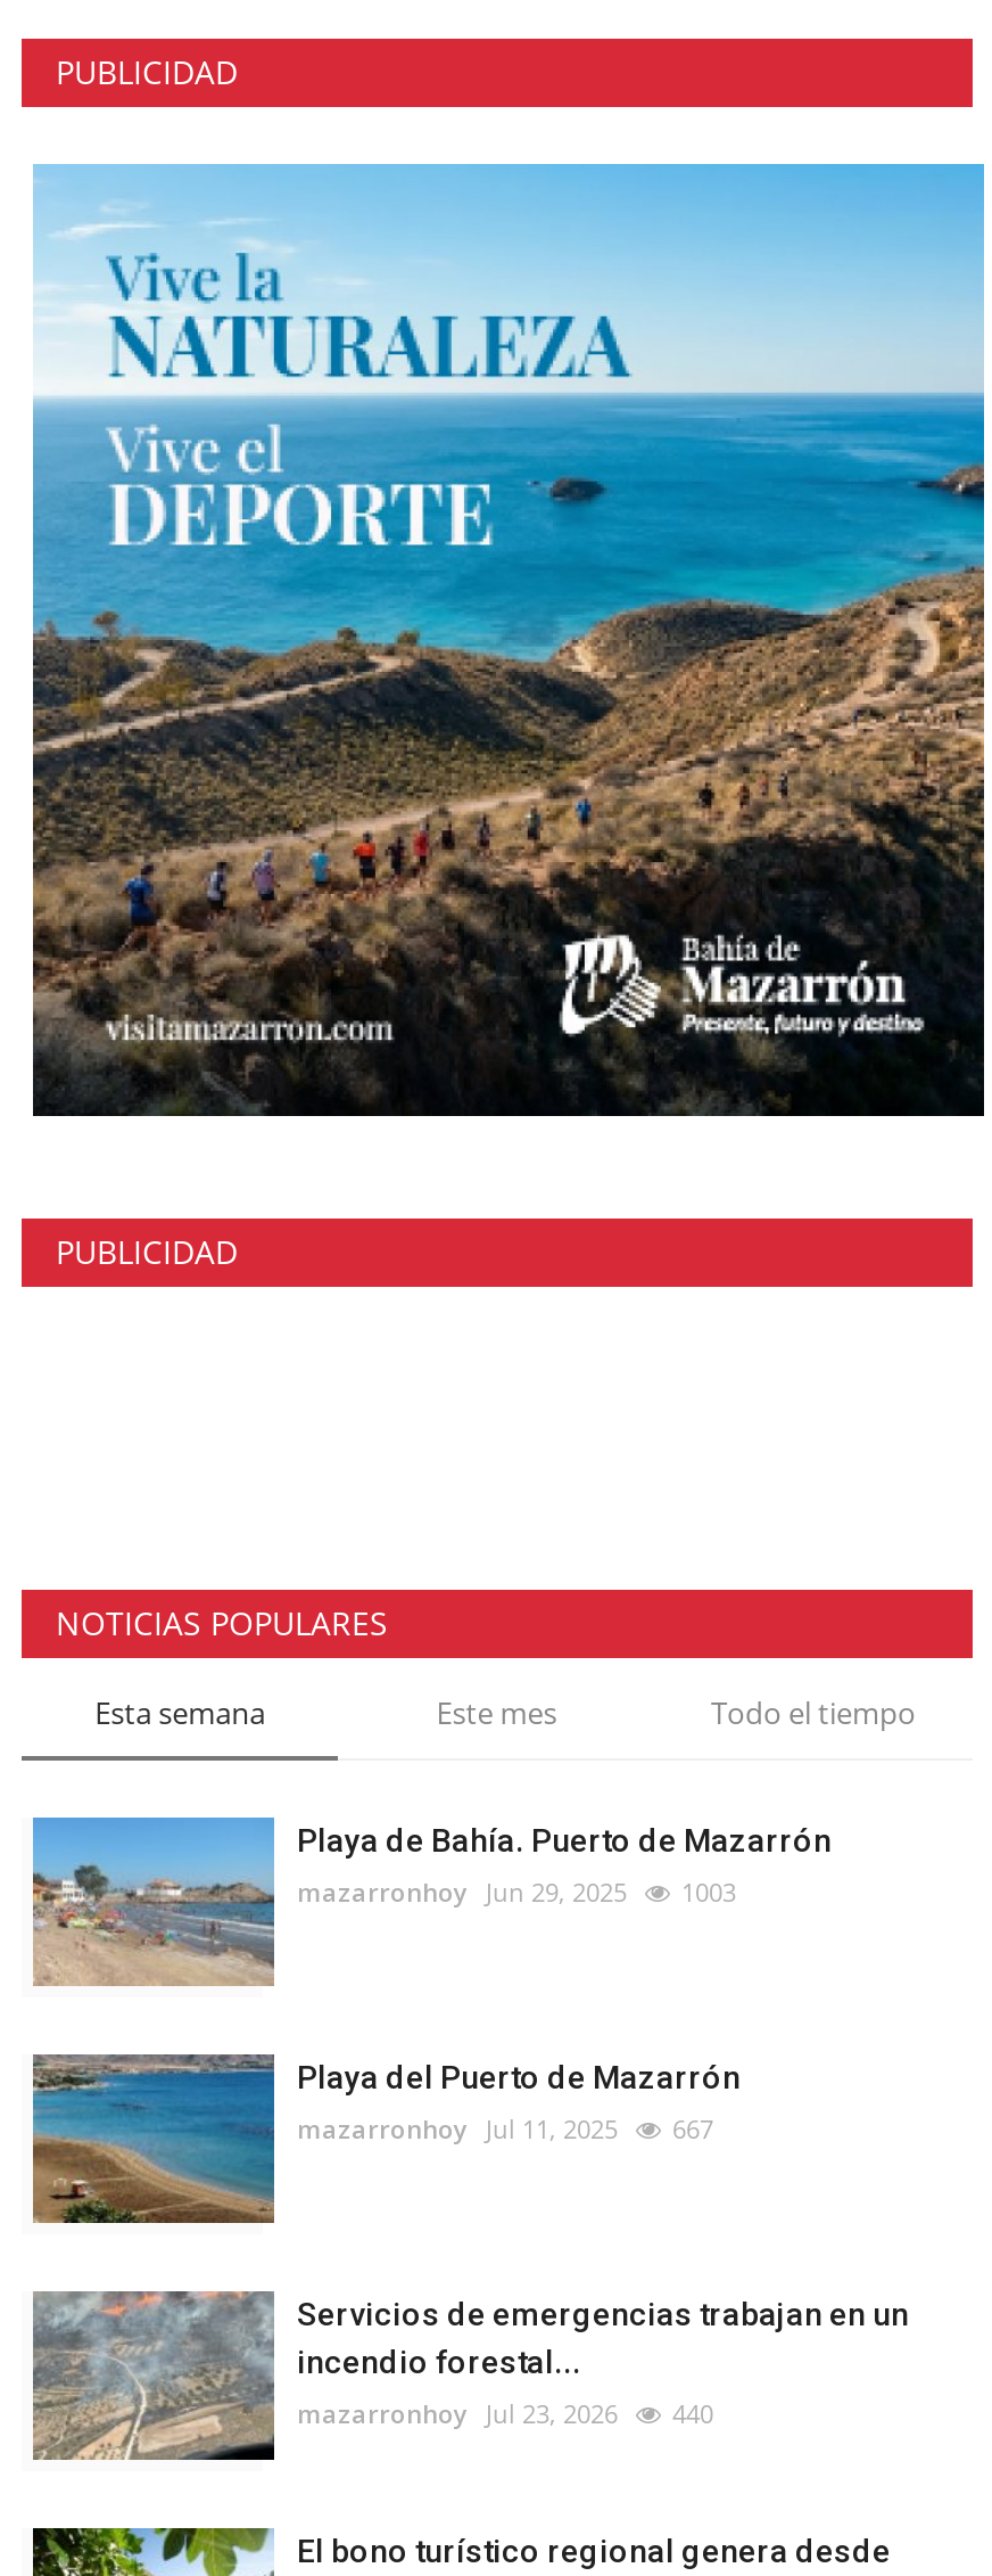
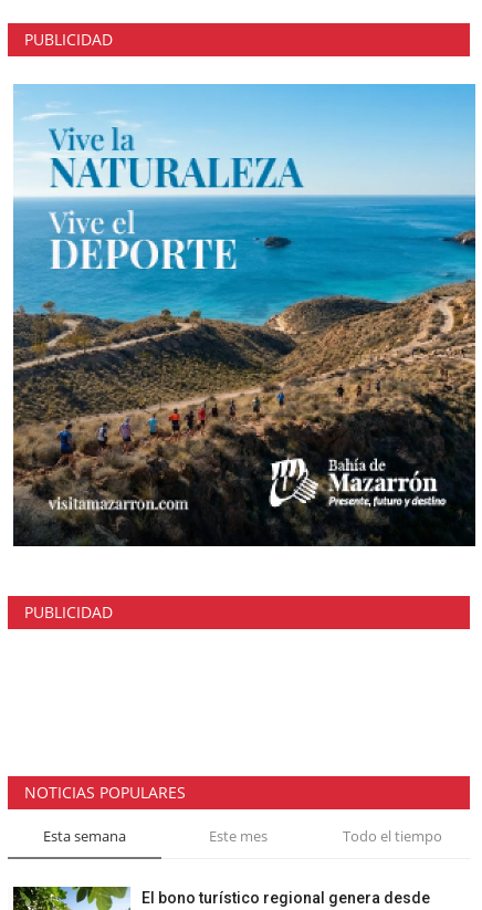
- [image]
- Playa de Bahía. Puerto de Mazarrón
- mazarronhoy Jun 29, 2025
- 1003

- [image]
- Playa del Puerto de Mazarrón
- mazarronhoy Jul 11, 2025
- 667

- [image]
- Servicios de emergencias trabajan en un
- incendio forestal...
- mazarronhoy Jul 23, 2026
- 440
